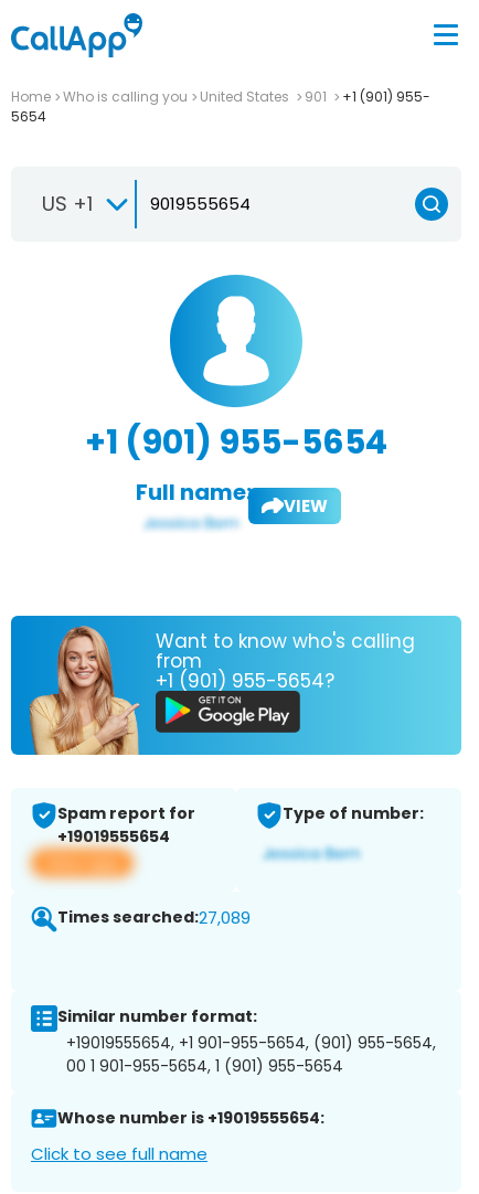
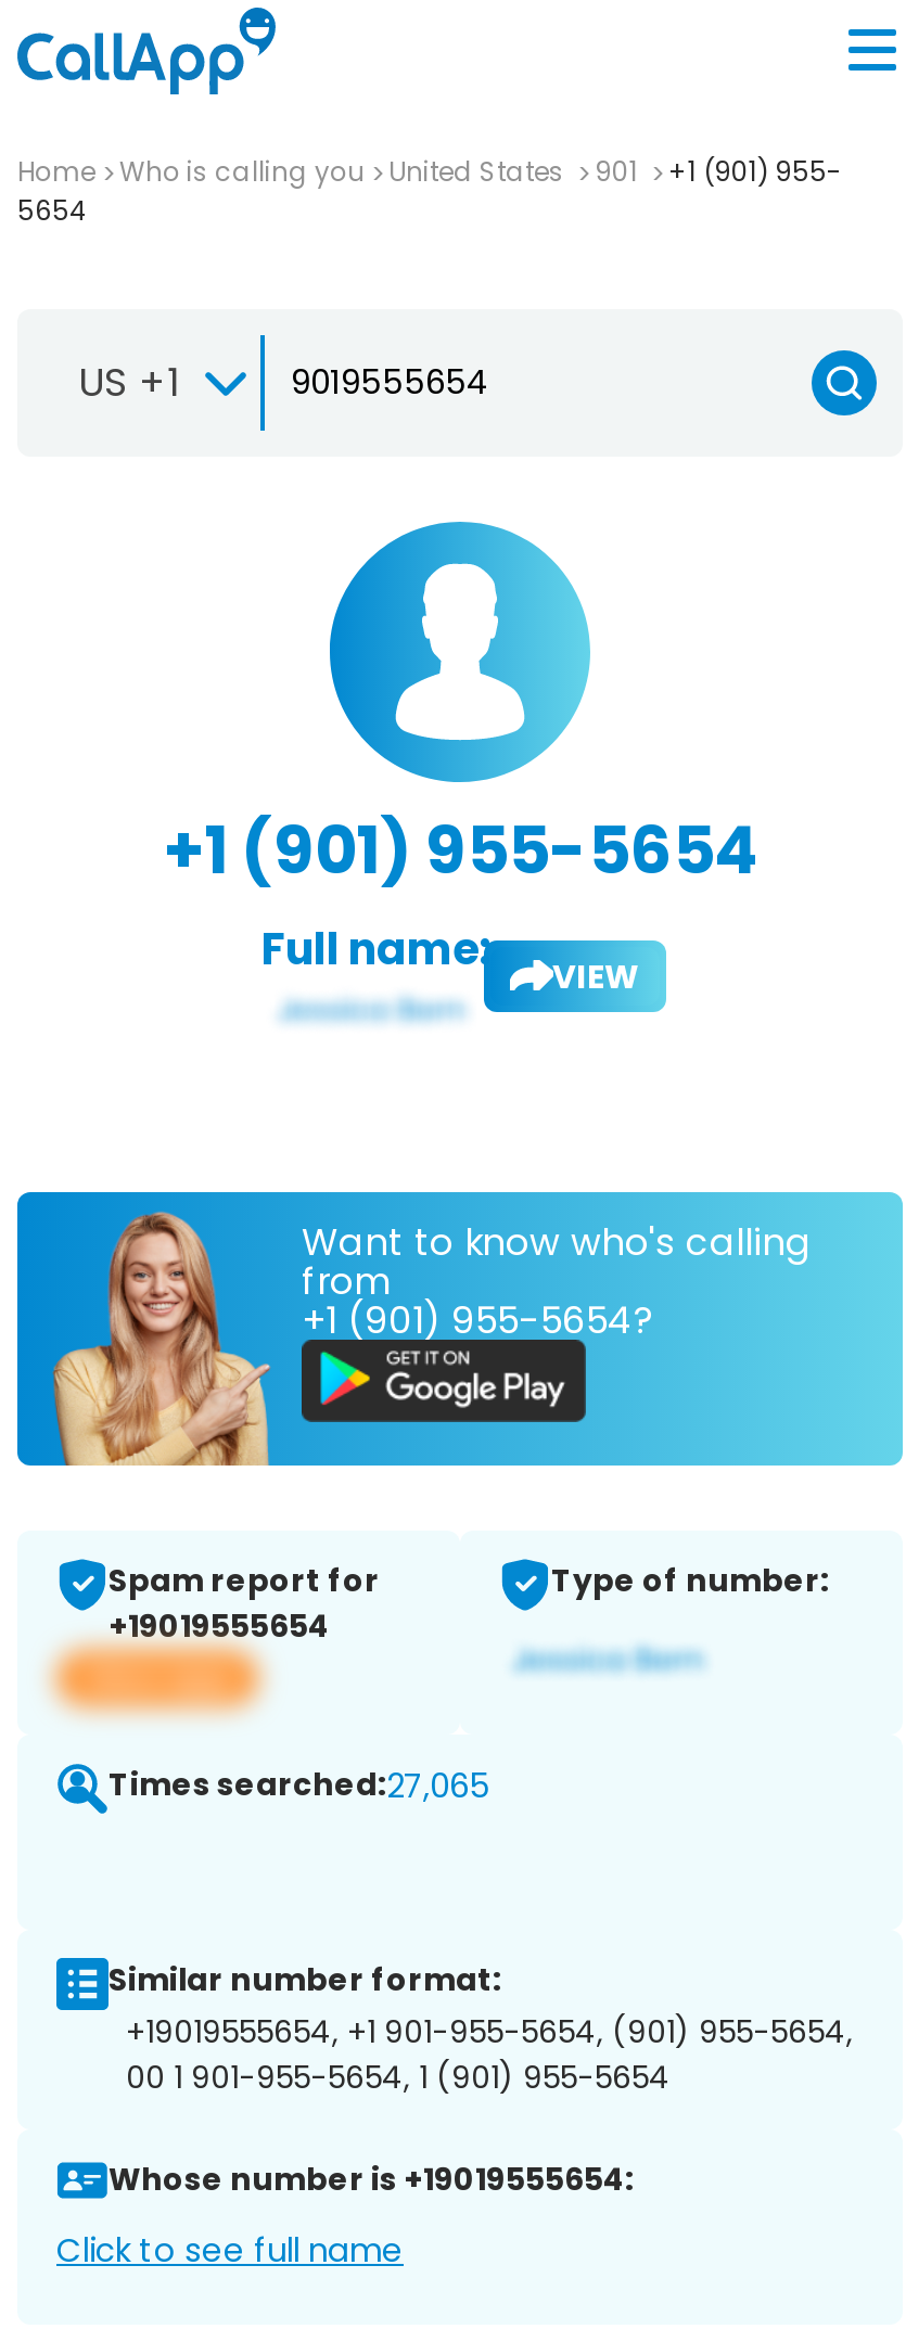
- Times searched:27,089
+ Times searched:27,065
